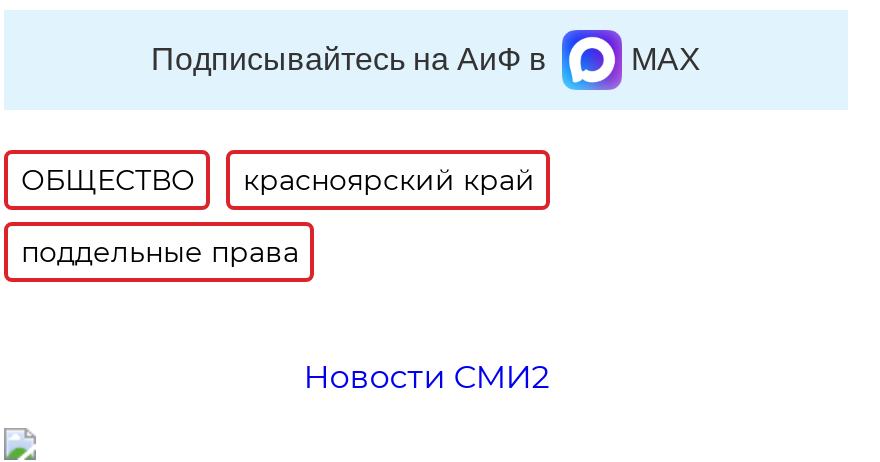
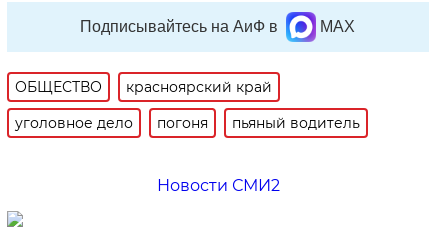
- поддельные права
+ уголовное дело
+ погоня
+ пьяный водитель
